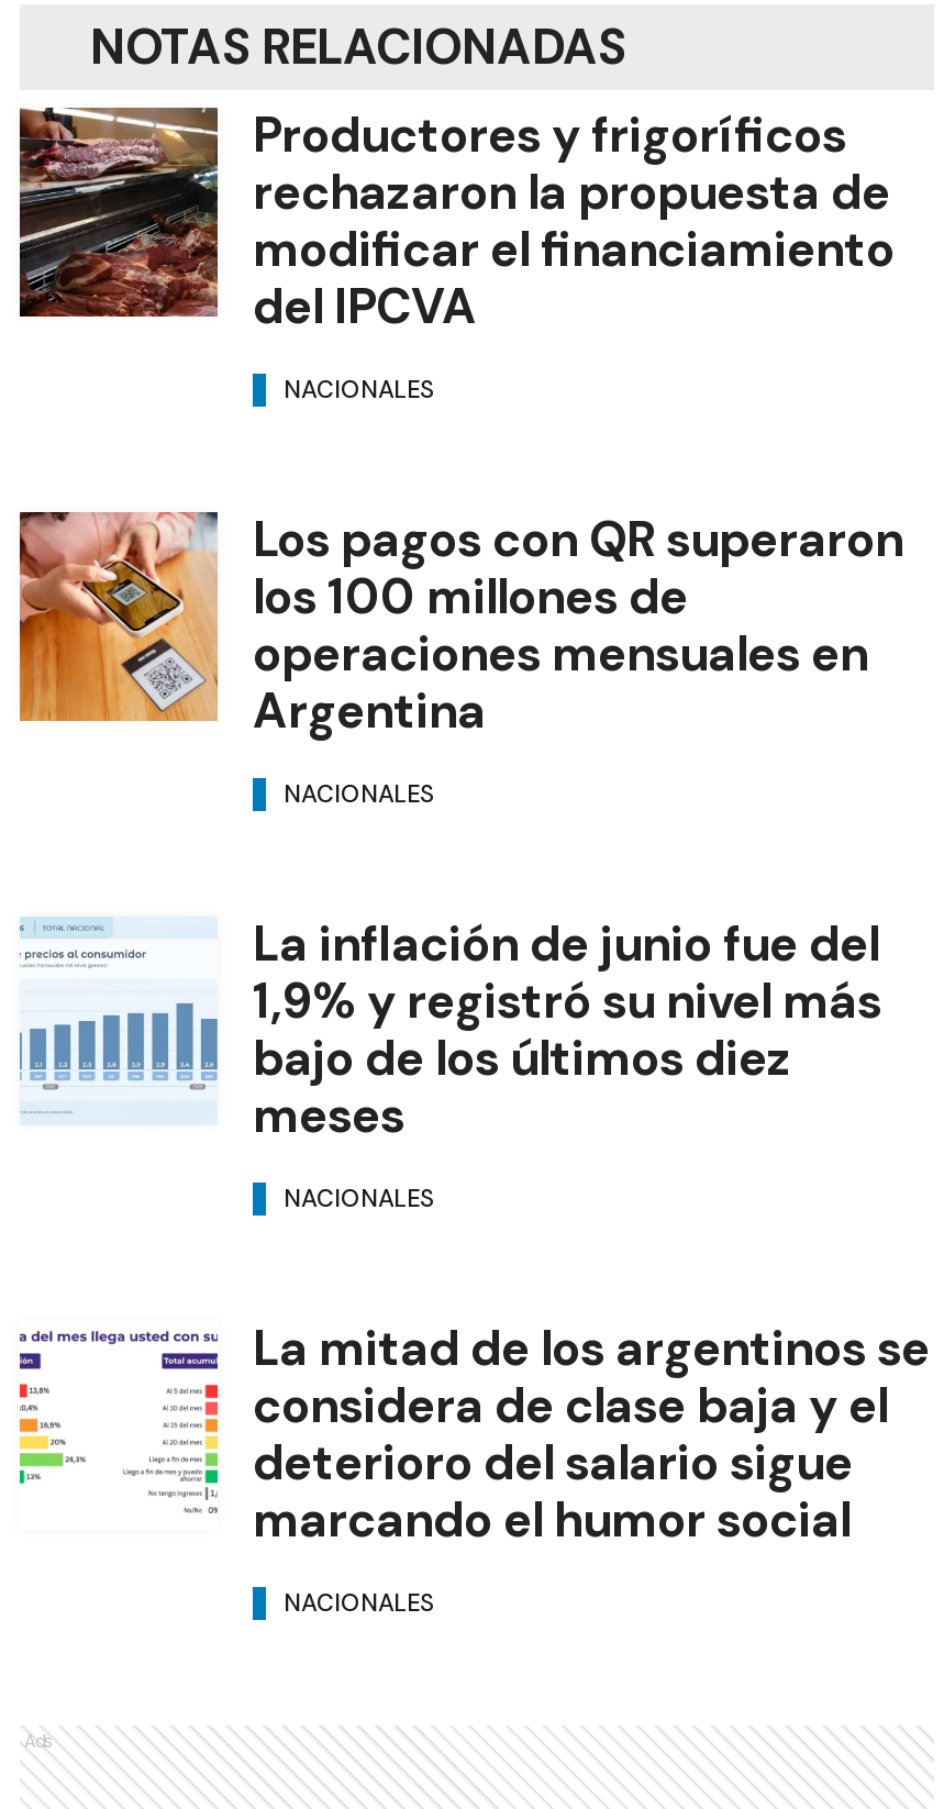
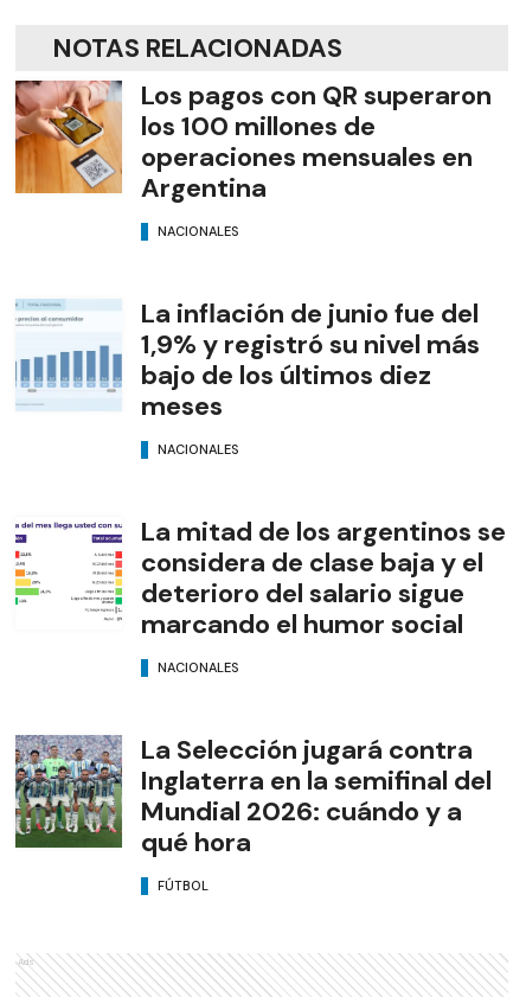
- [image]
- Productores y frigoríficos
- rechazaron la propuesta de
- modificar el financiamiento
- del IPCVA
- NACIONALES

moved up: [image] | Los pagos con QR superaron | los 100 millones de | ... | marcando el humor social | NACIONALES

+ [image]
+ La Selección jugará contra
+ Inglaterra en la semifinal del
+ Mundial 2026: cuándo y a
+ qué hora
+ FÚTBOL
